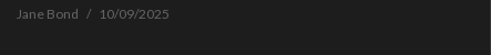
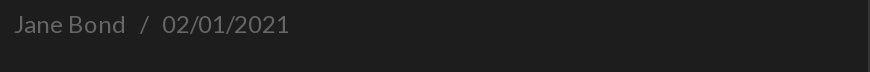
- Jane Bond 10/09/2025
+ Jane Bond 02/01/2021
